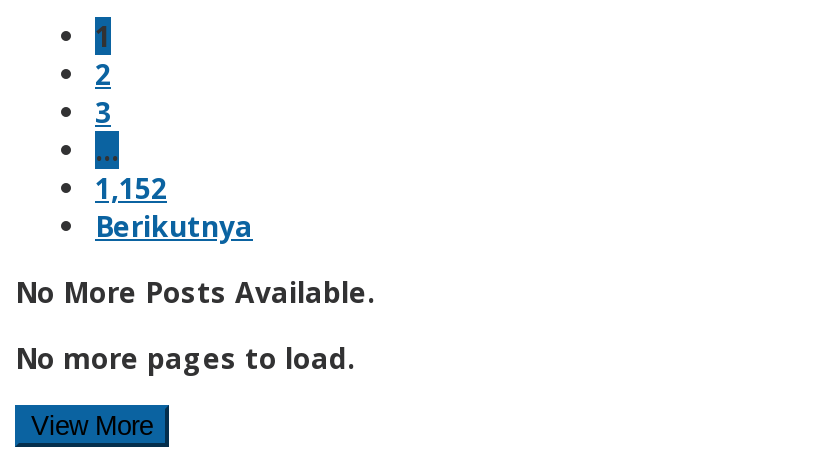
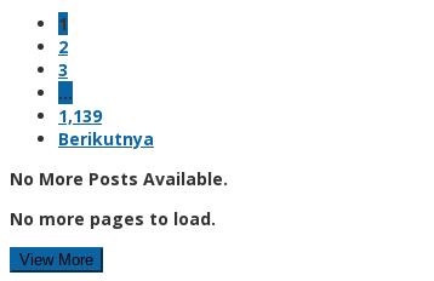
- 1,152
+ 1,139
